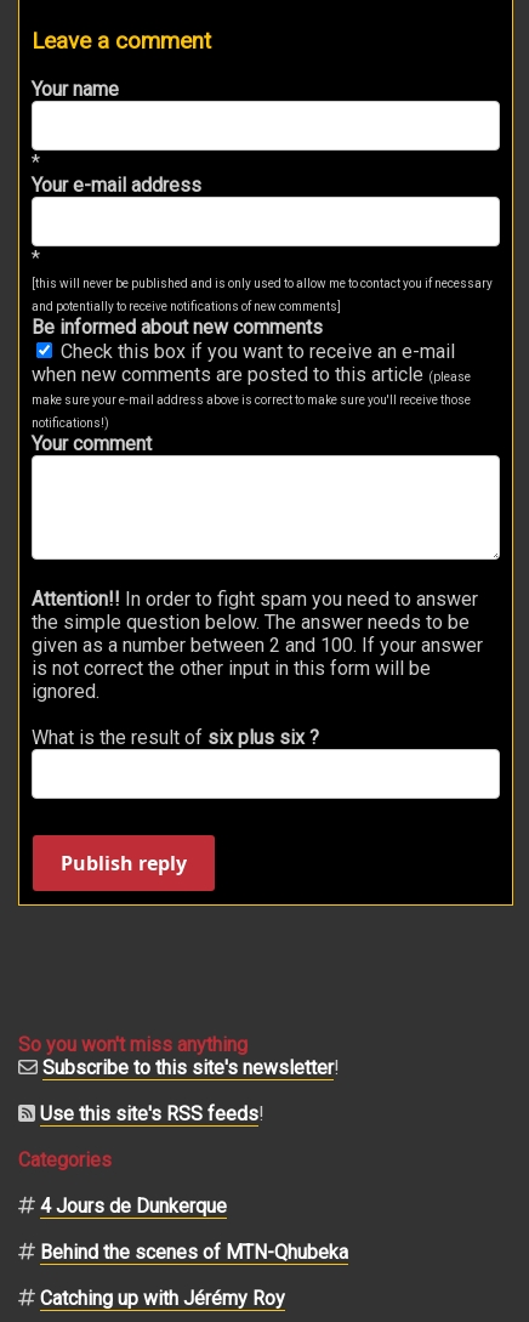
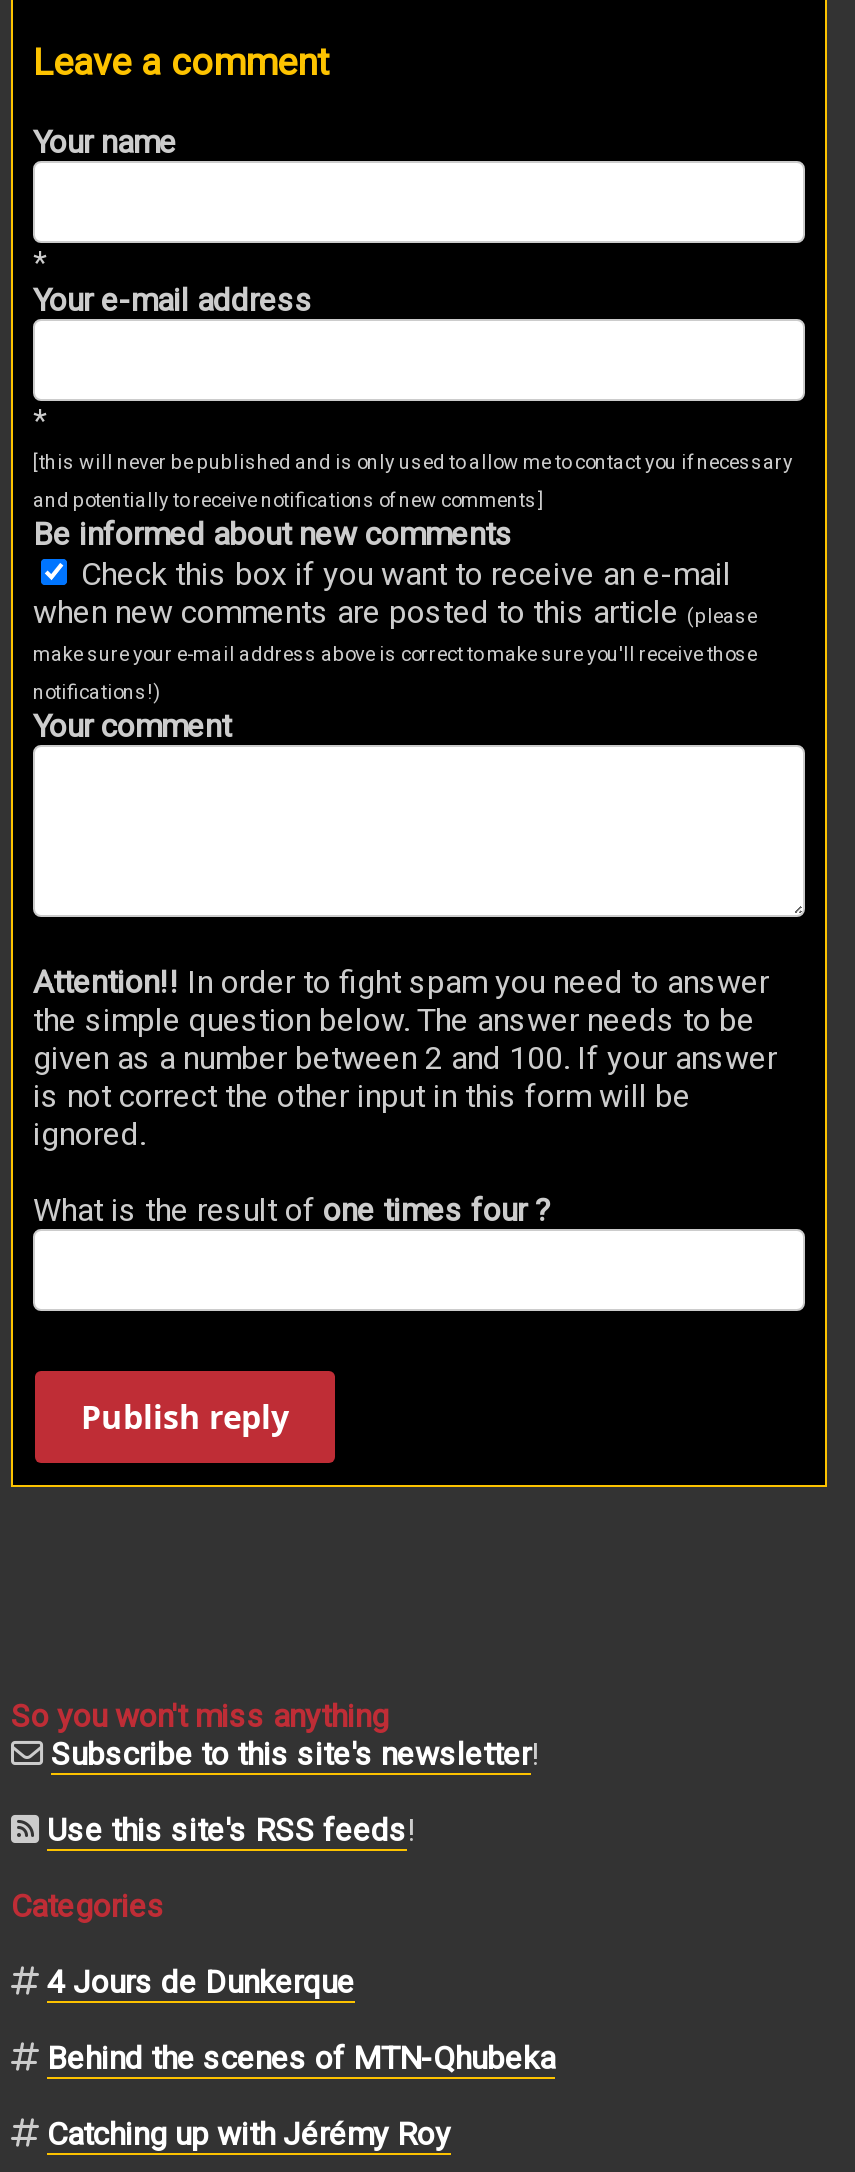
- What is the result of six plus six ?
+ What is the result of one times four ?
